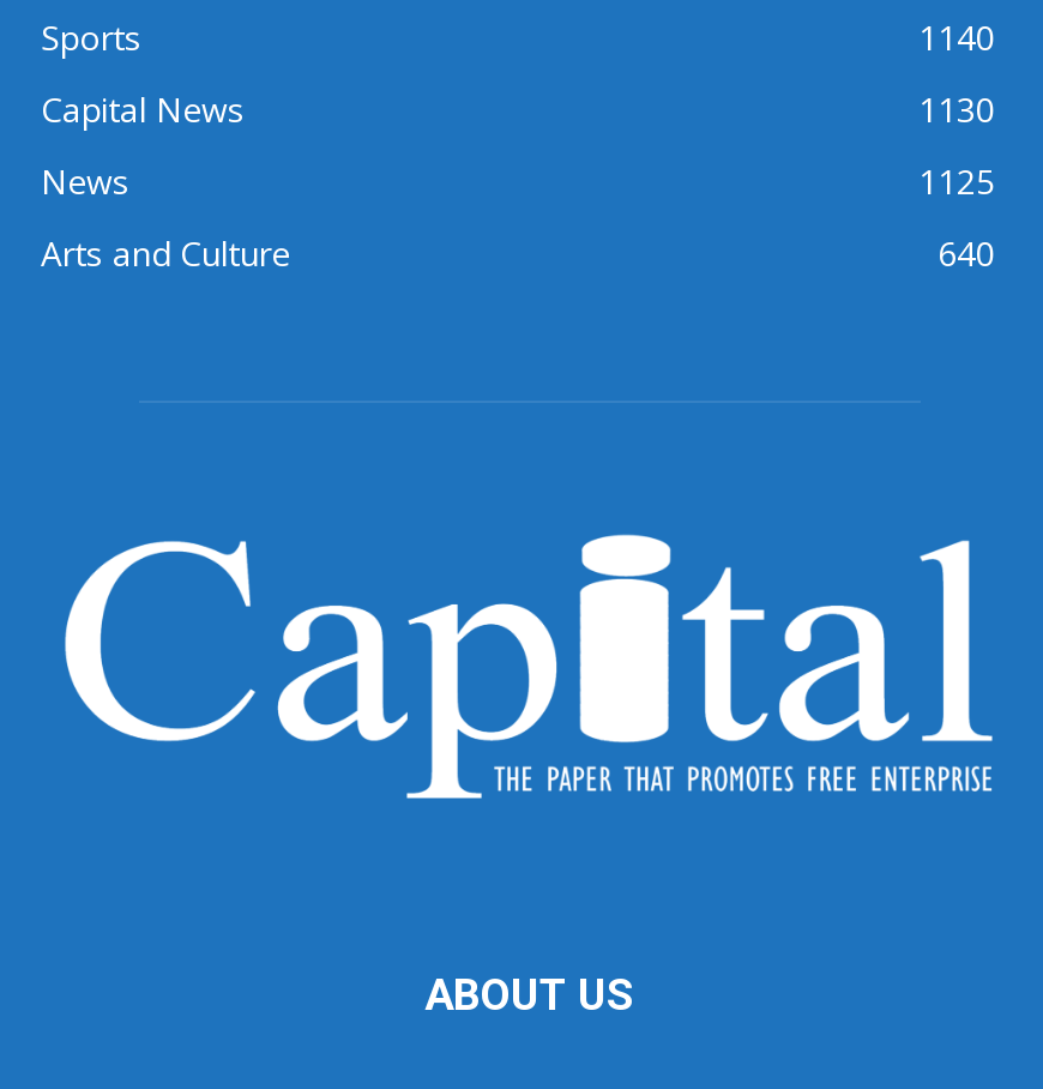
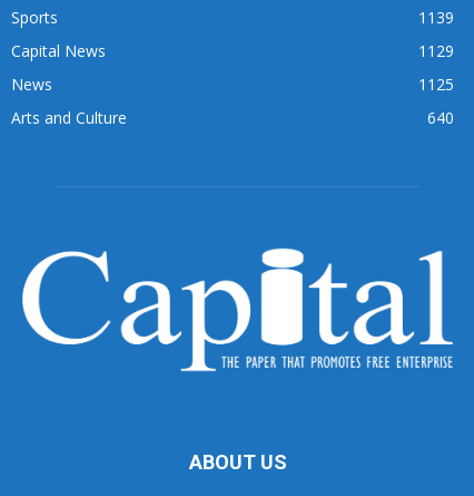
- 1140
+ 1139

- 1130
+ 1129
